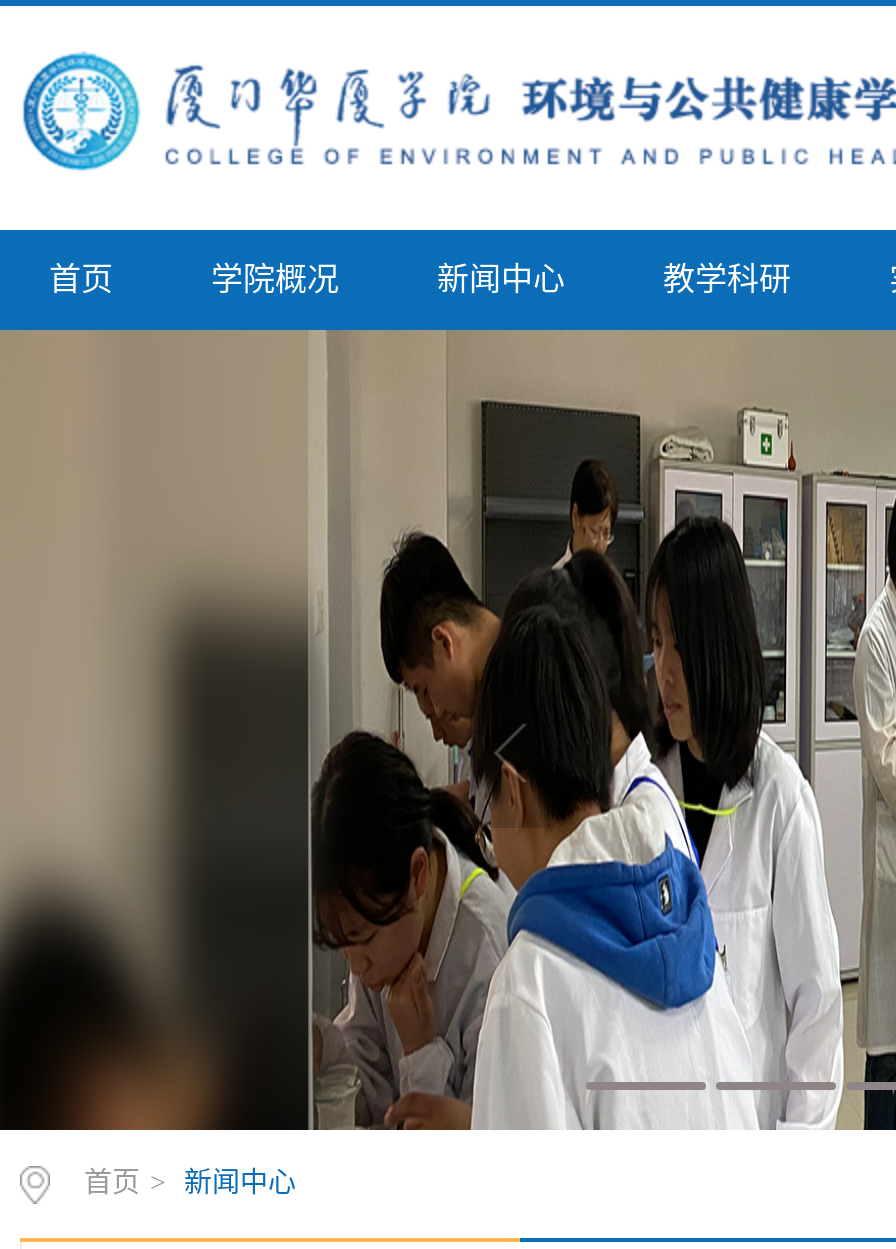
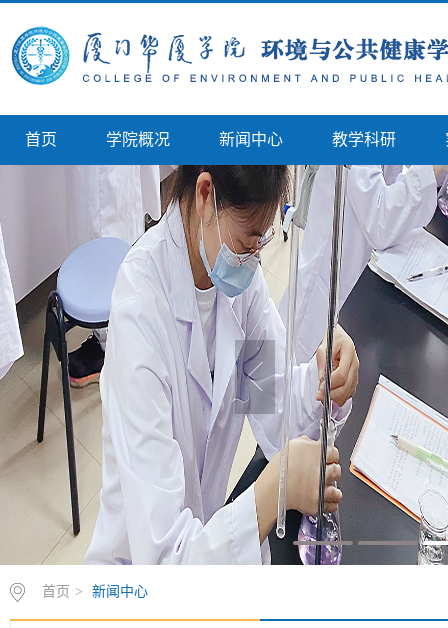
- [image]
+ [image]
